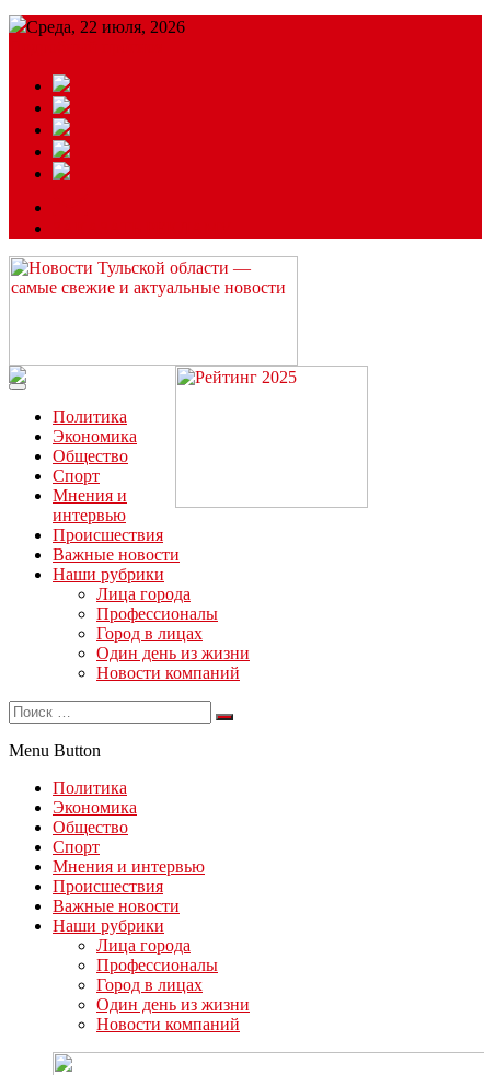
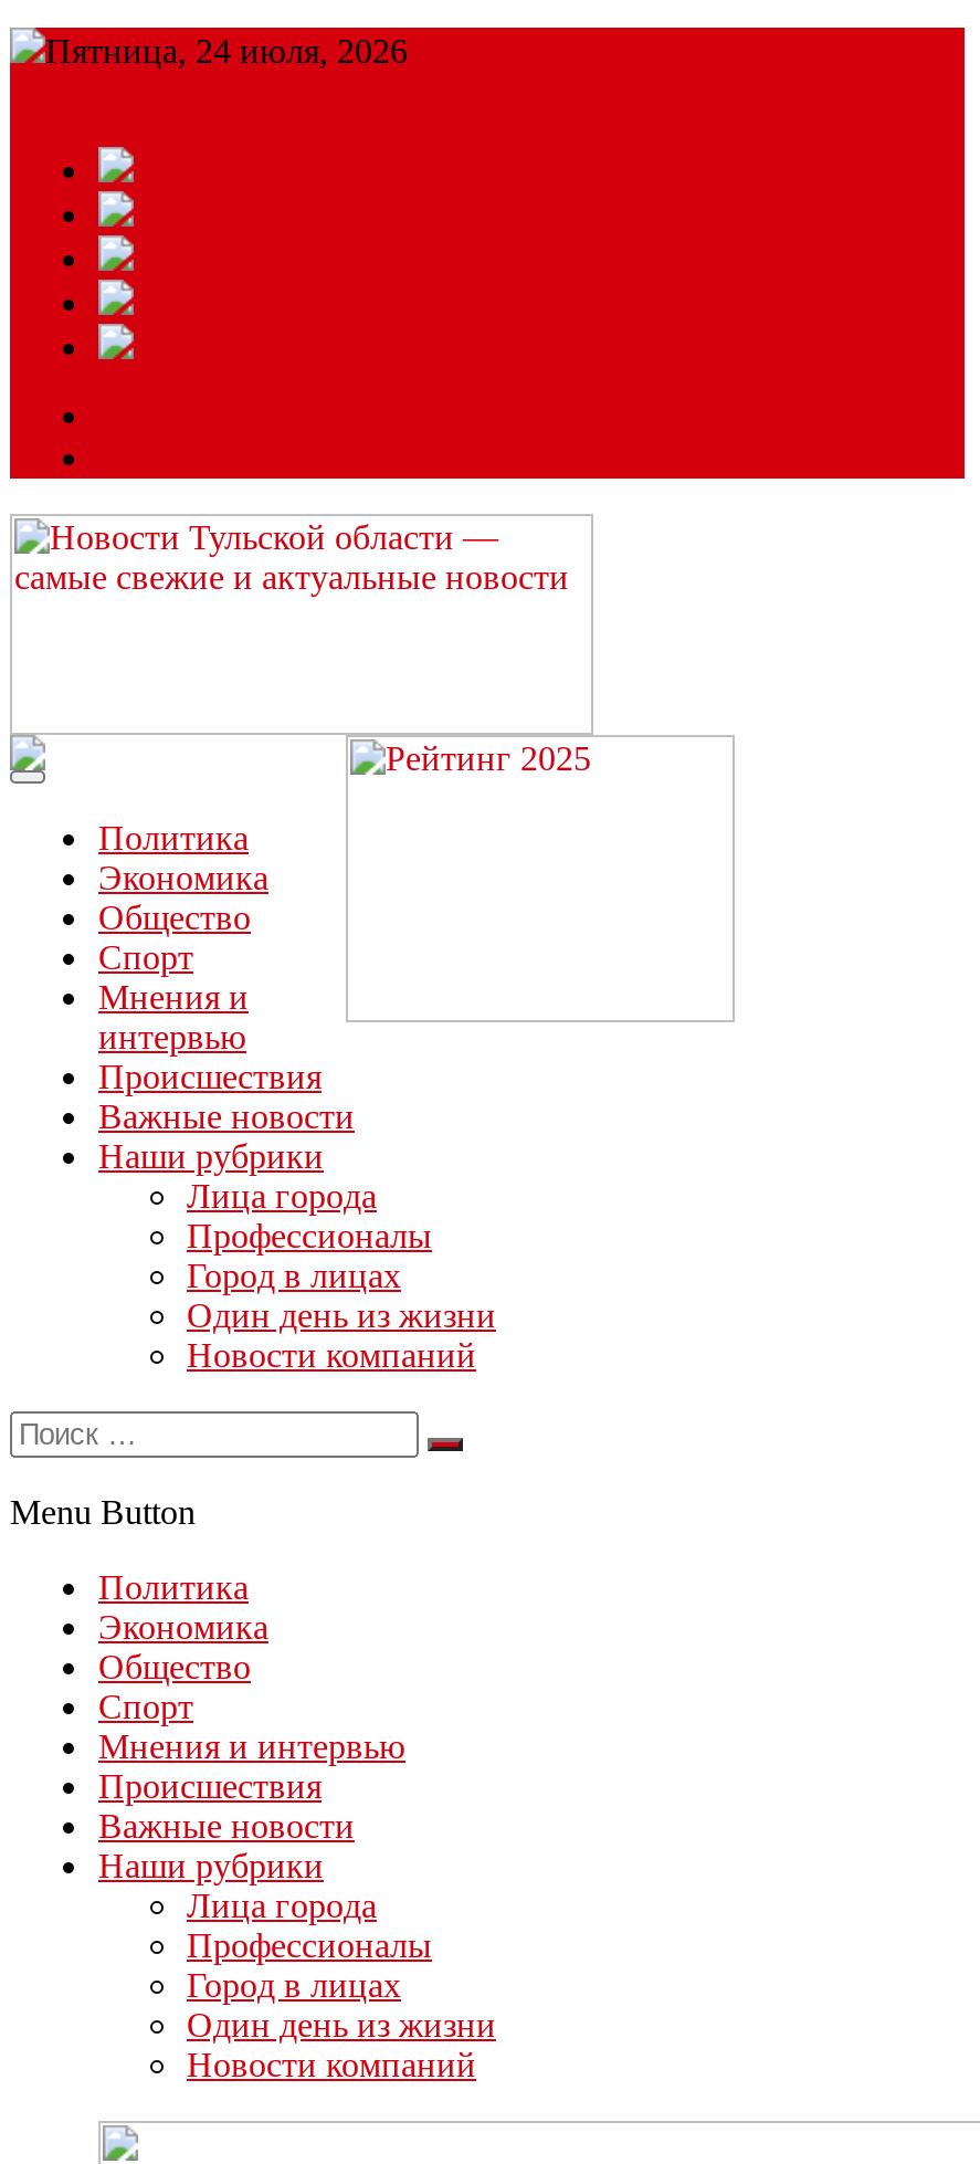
- Среда, 22 июля, 2026
+ Пятница, 24 июля, 2026
